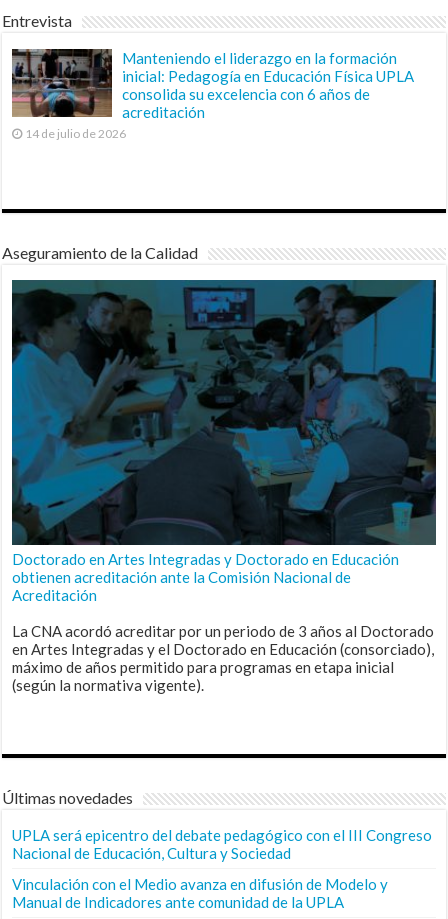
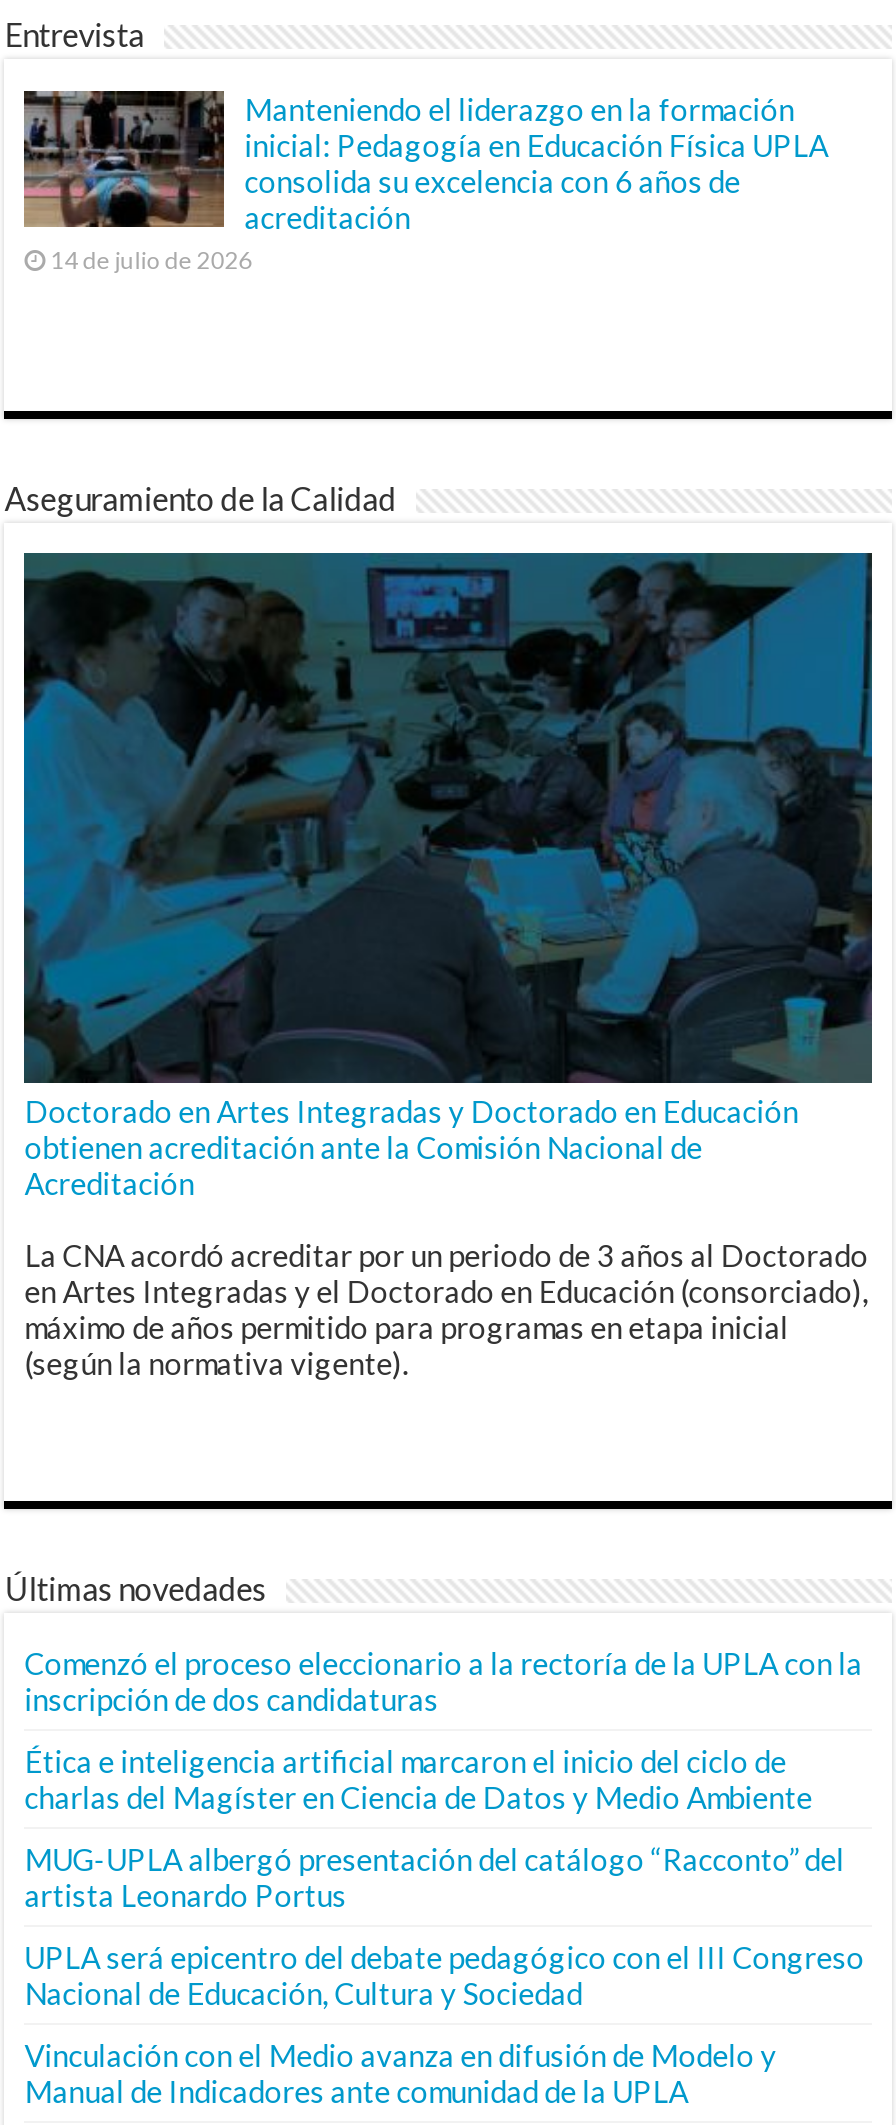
+ Comenzó el proceso eleccionario a la rectoría de la UPLA con la
+ inscripción de dos candidaturas
+ Ética e inteligencia artificial marcaron el inicio del ciclo de
+ charlas del Magíster en Ciencia de Datos y Medio Ambiente
+ MUG-UPLA albergó presentación del catálogo “Racconto” del
+ artista Leonardo Portus
